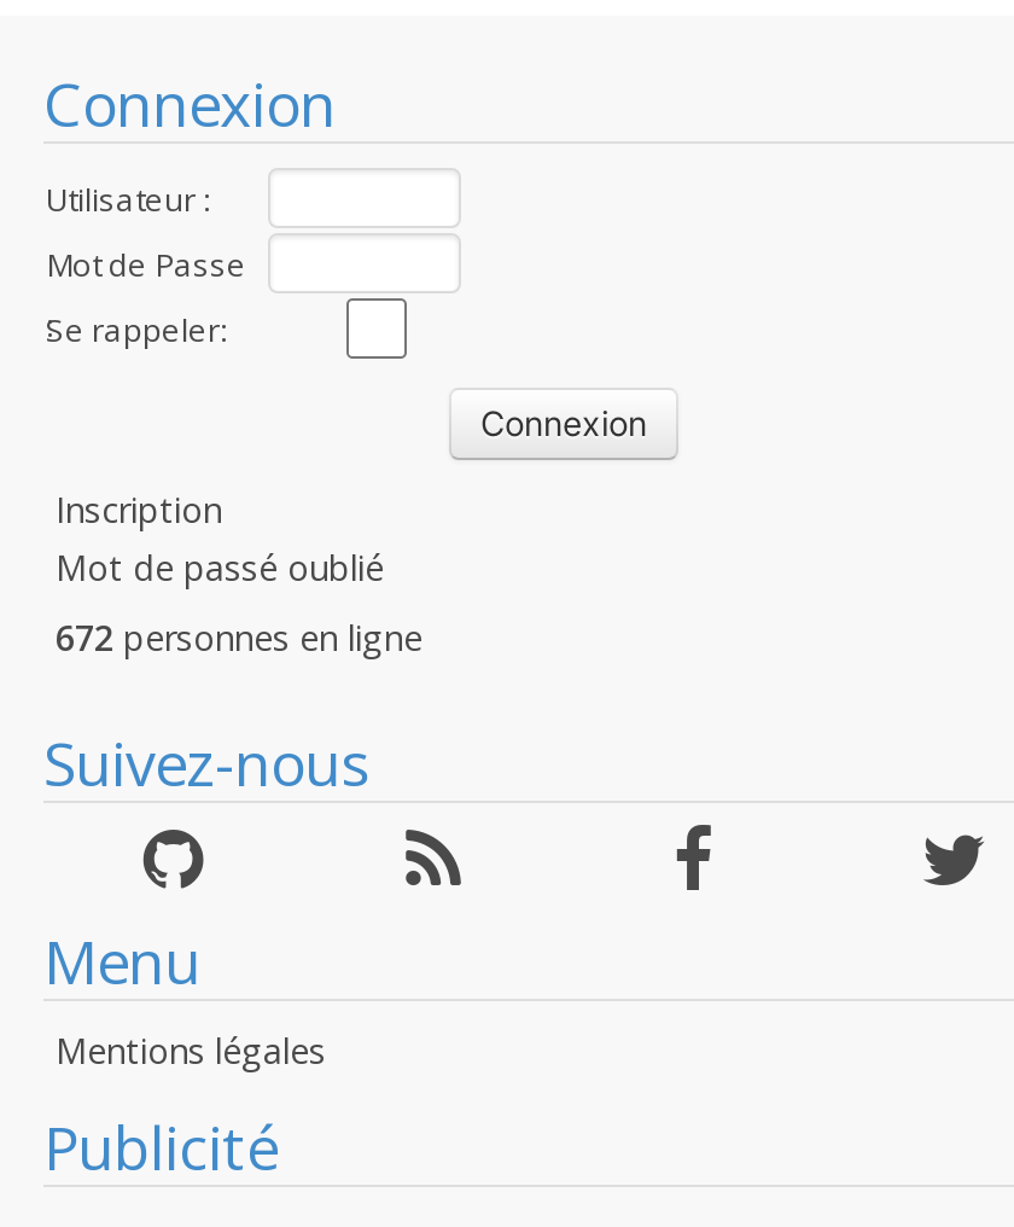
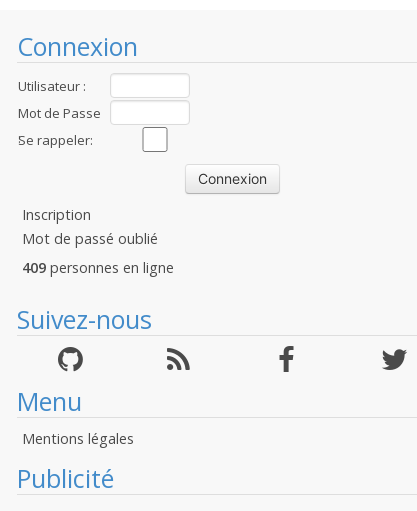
- 672 personnes en ligne
+ 409 personnes en ligne
